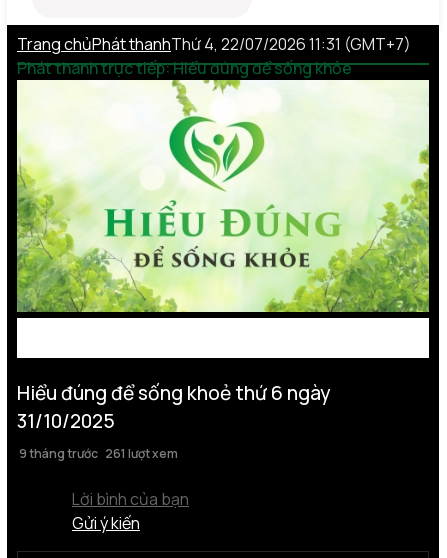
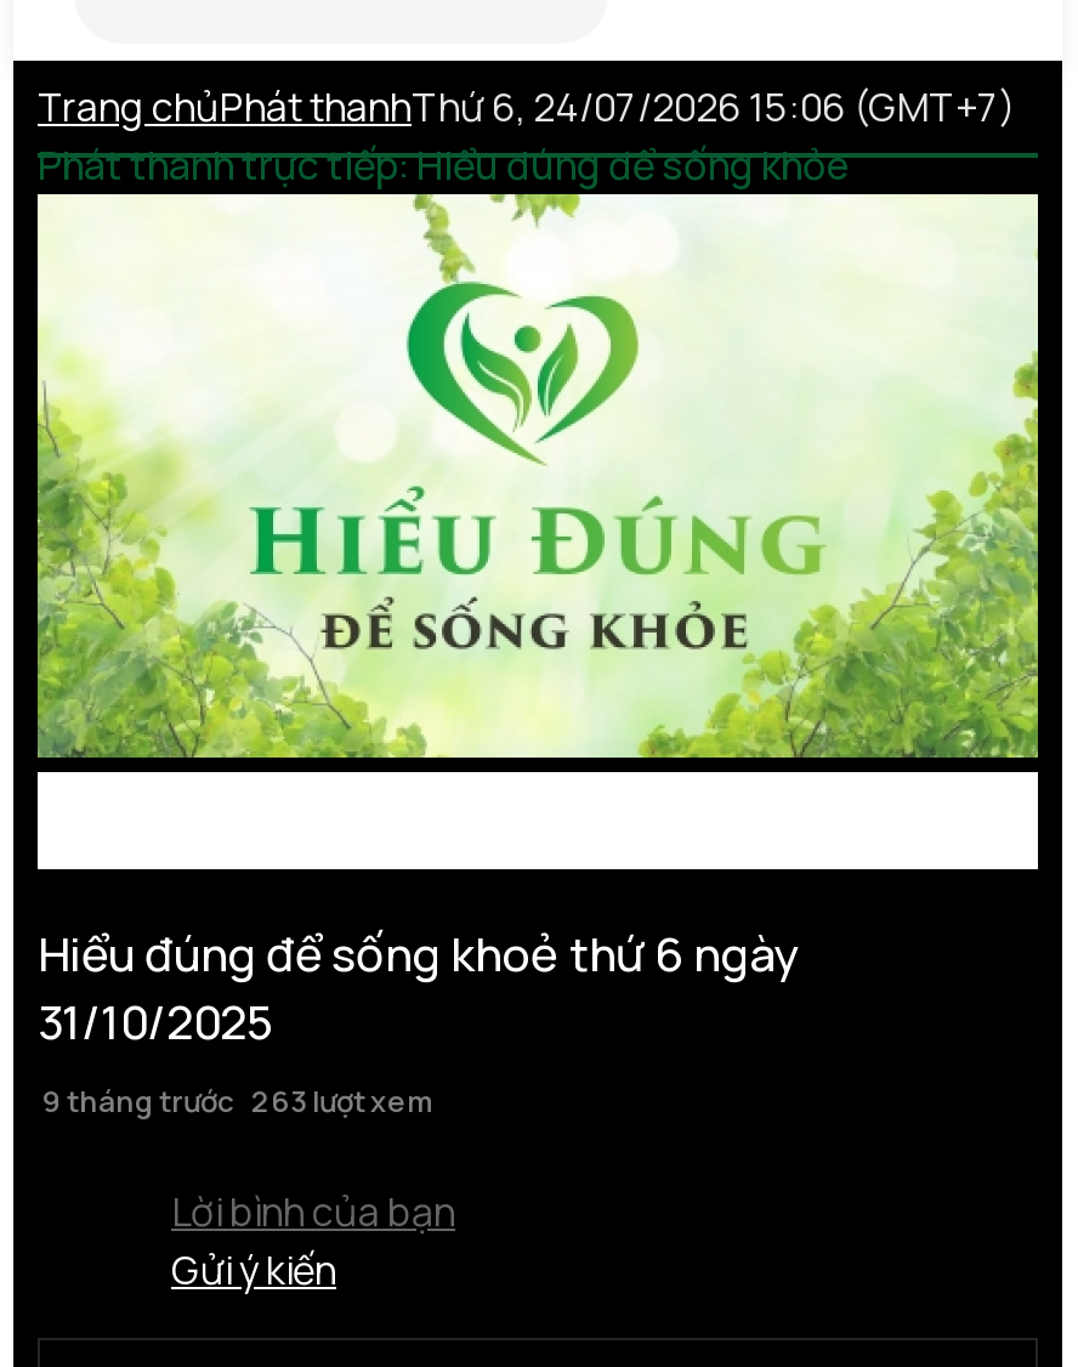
- Trang chủPhát thanh Thứ 4, 22/07/2026 11:31 (GMT+7)
+ Trang chủPhát thanh Thứ 6, 24/07/2026 15:06 (GMT+7)

- 9 tháng trước 261 lượt xem
+ 9 tháng trước 263 lượt xem
